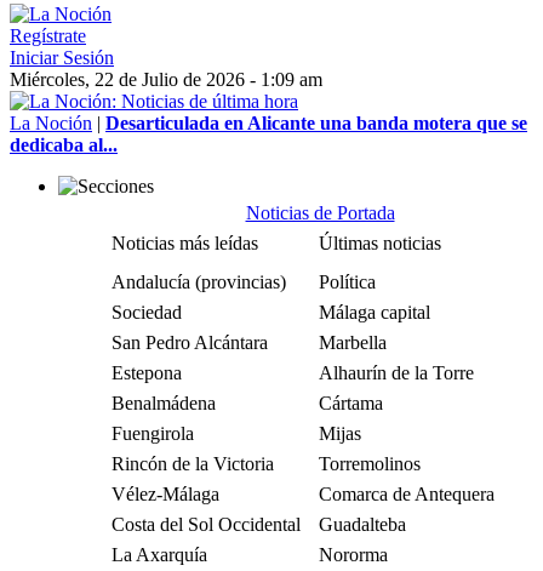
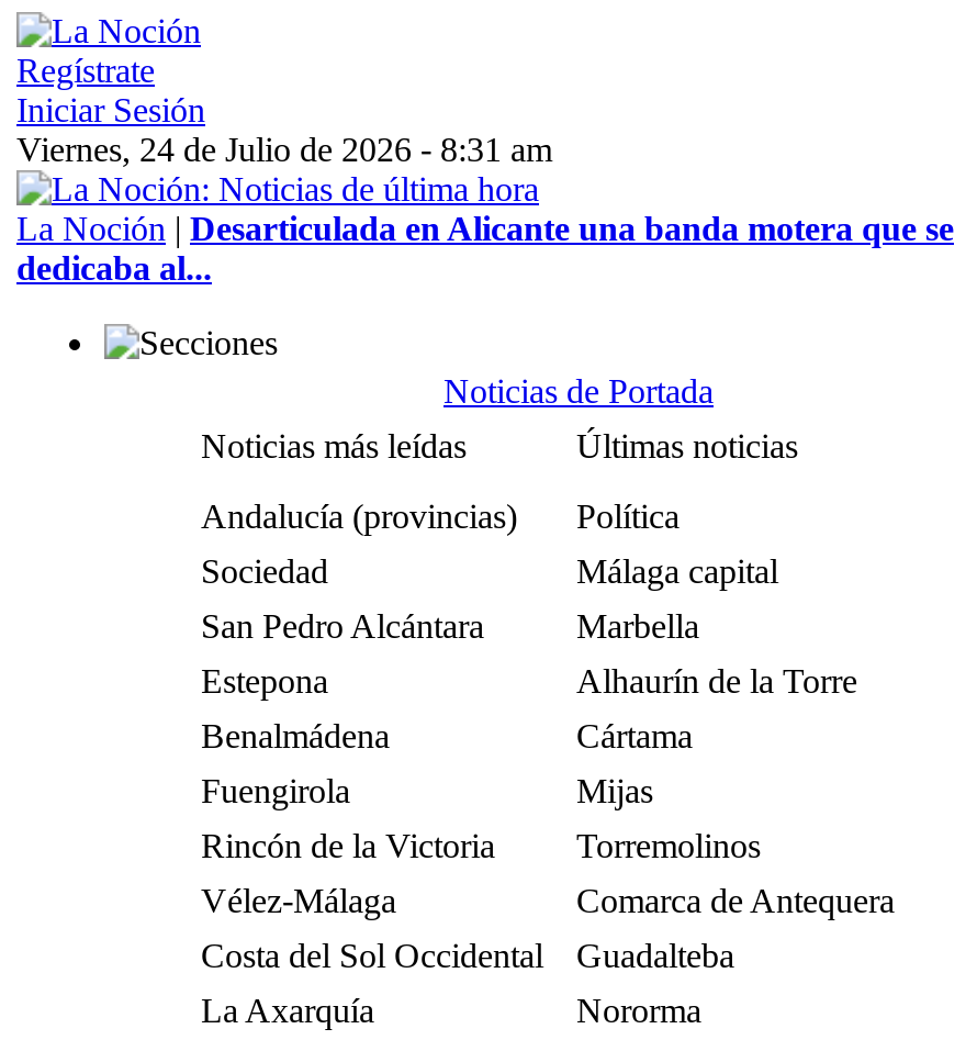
- Miércoles, 22 de Julio de 2026 - 1:09 am
+ Viernes, 24 de Julio de 2026 - 8:31 am
